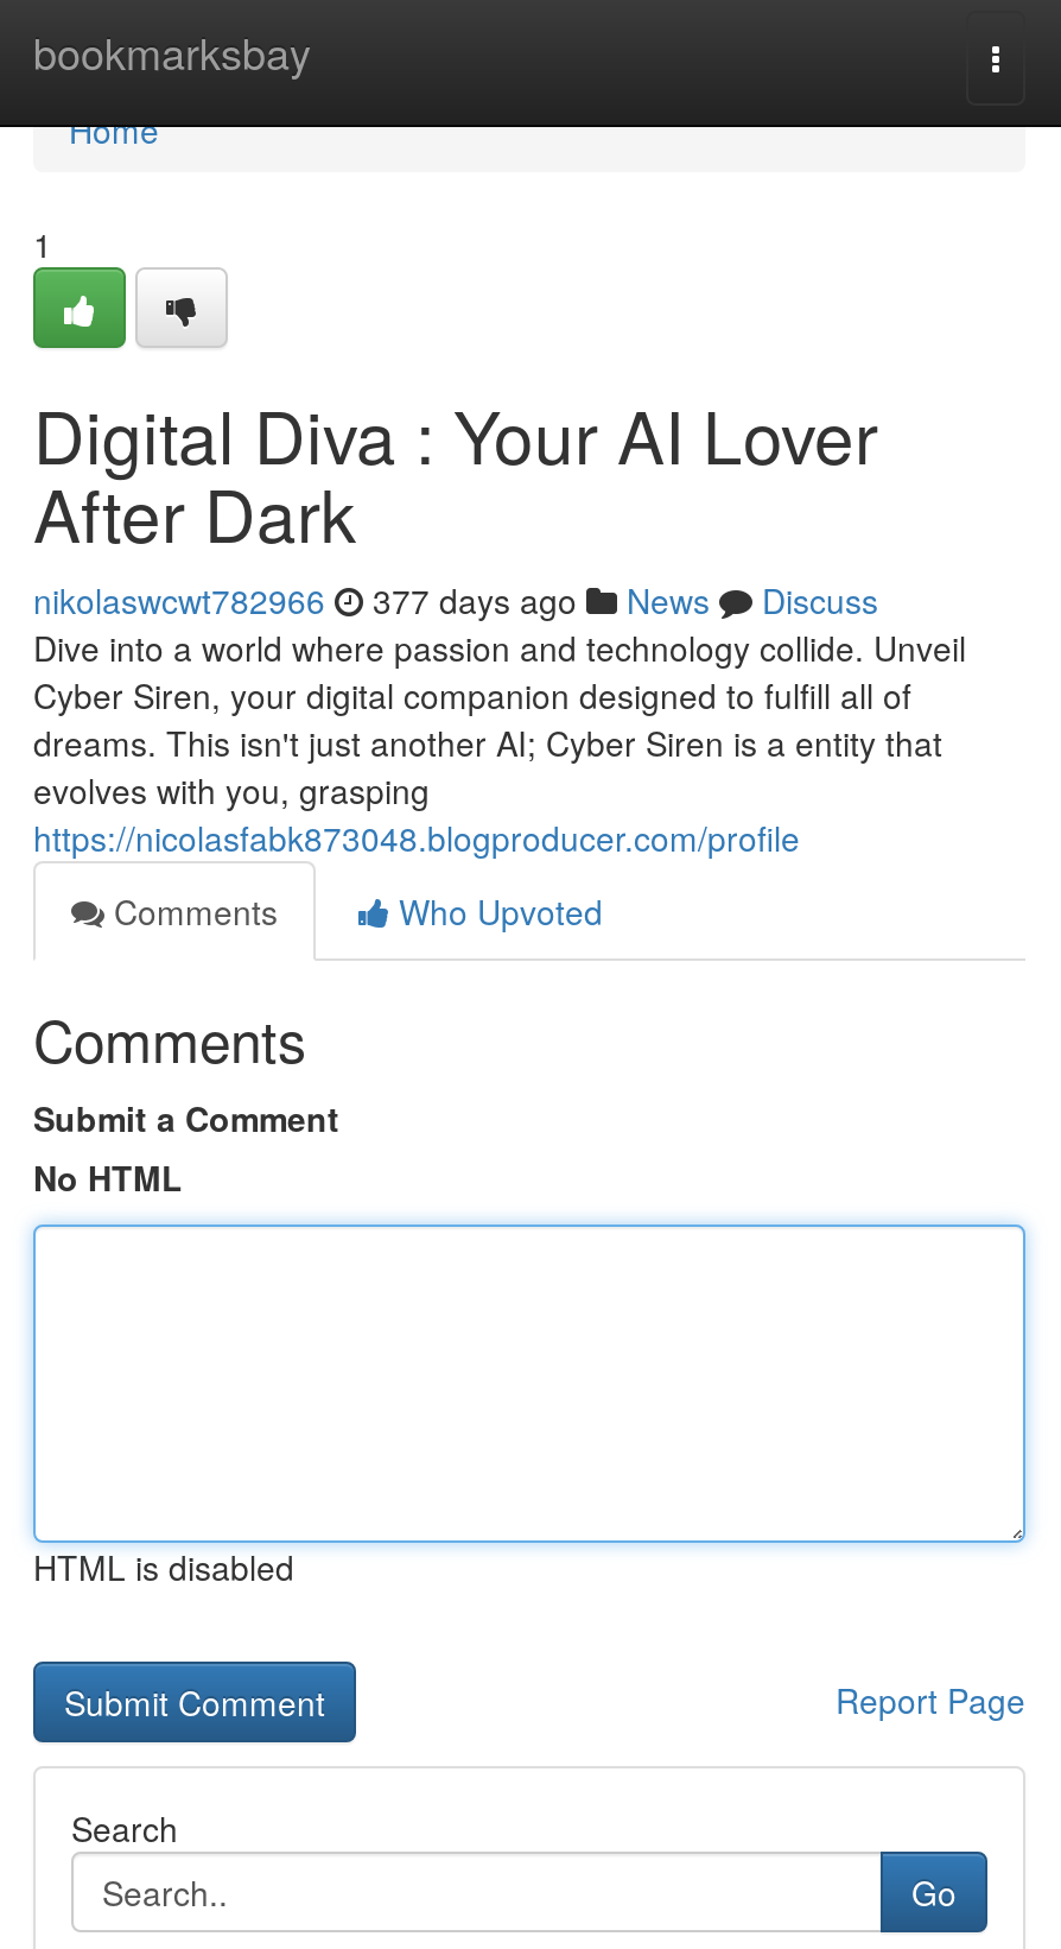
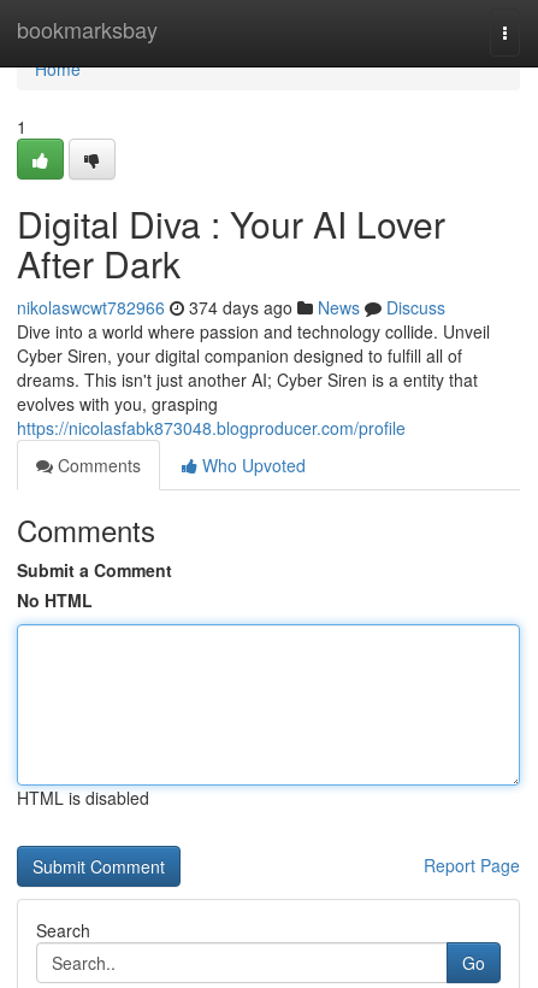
- nikolaswcwt782966 377 days ago News Discuss
+ nikolaswcwt782966 374 days ago News Discuss
